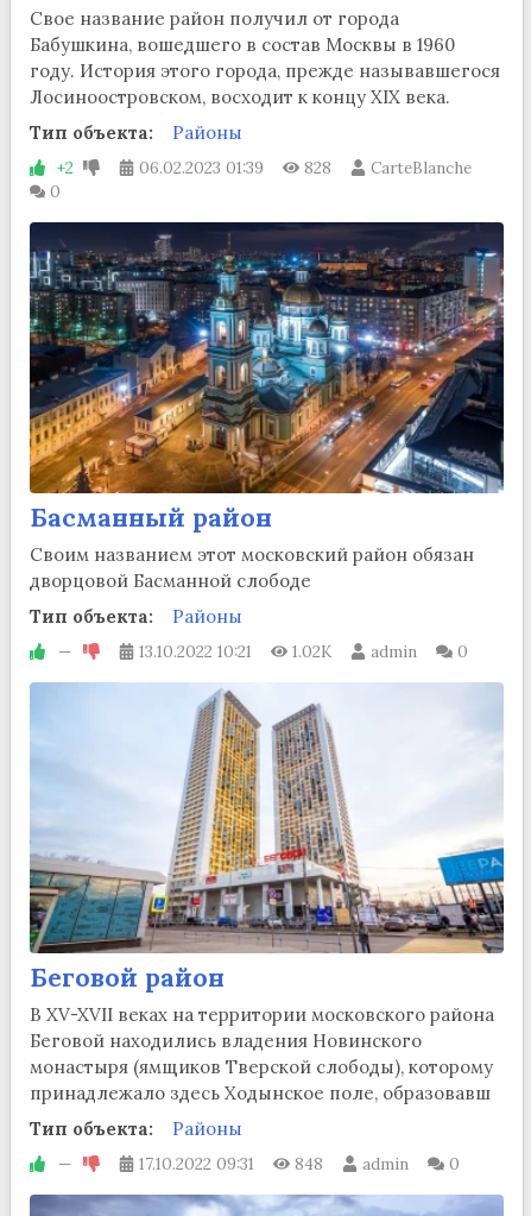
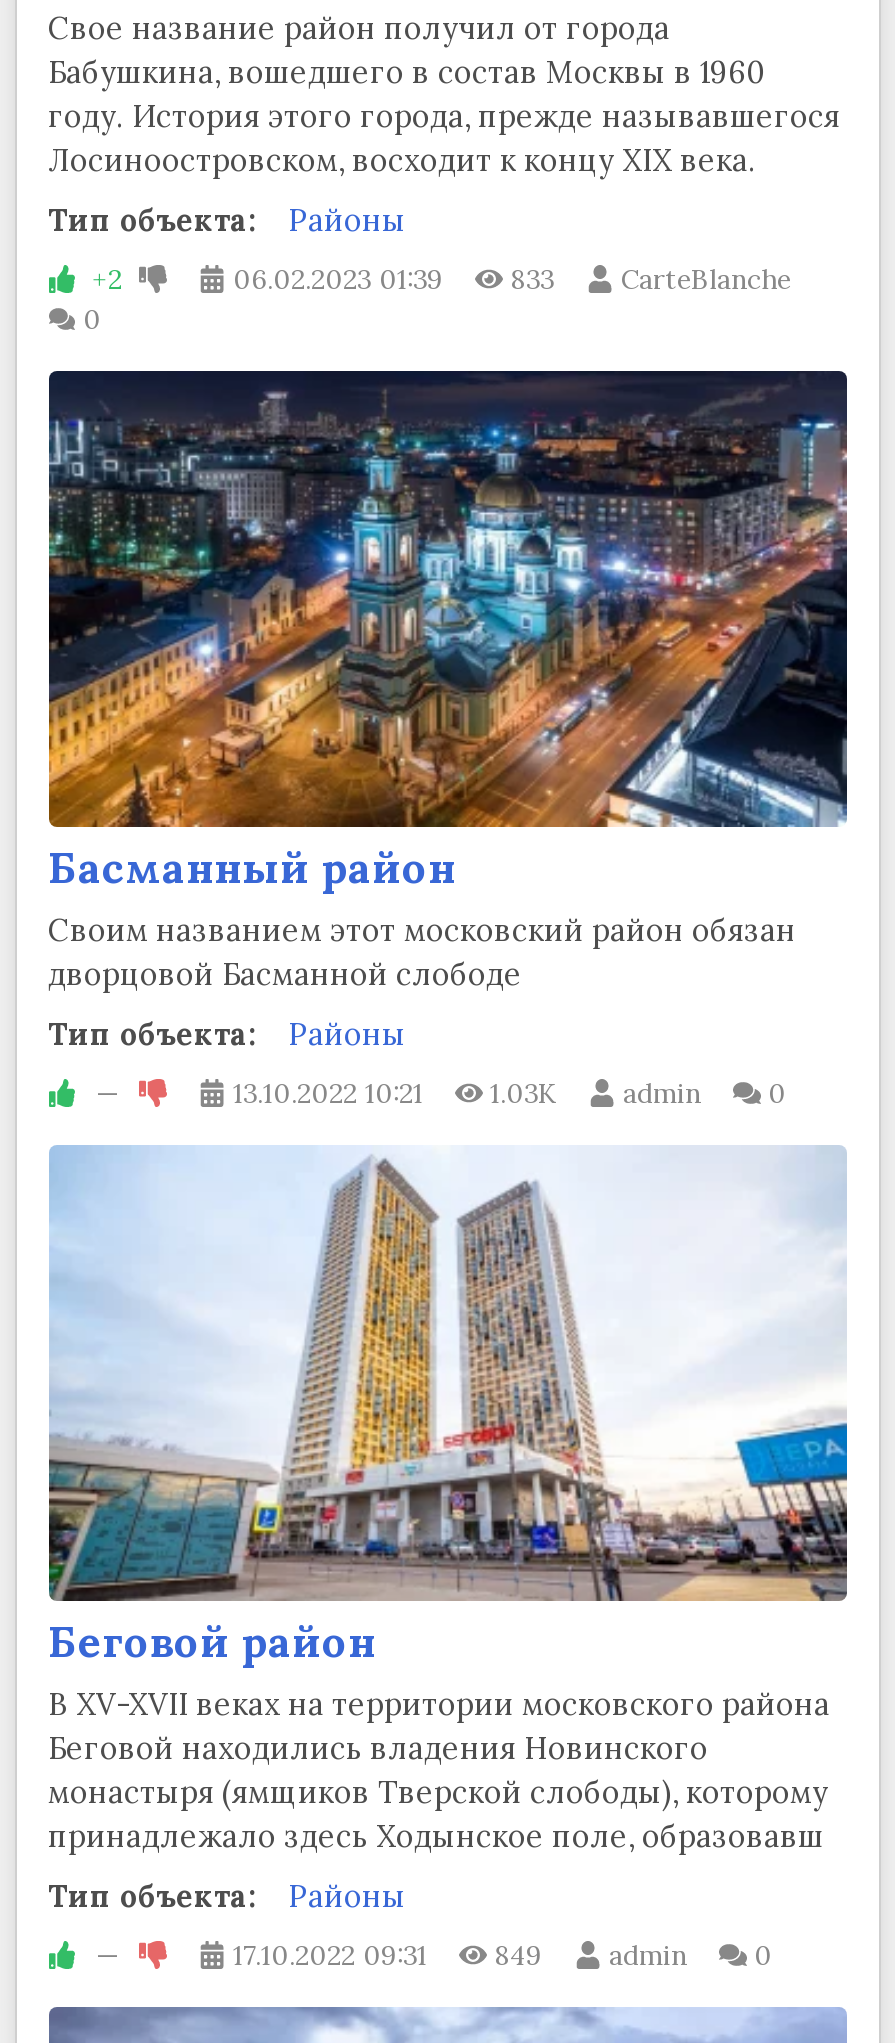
- 06.02.2023 01:39 828 CarteBlanche
+ 06.02.2023 01:39 833 CarteBlanche

- 13.10.2022 10:21 1.02K admin 0
+ 13.10.2022 10:21 1.03K admin 0

- 17.10.2022 09:31 848 admin 0
+ 17.10.2022 09:31 849 admin 0
